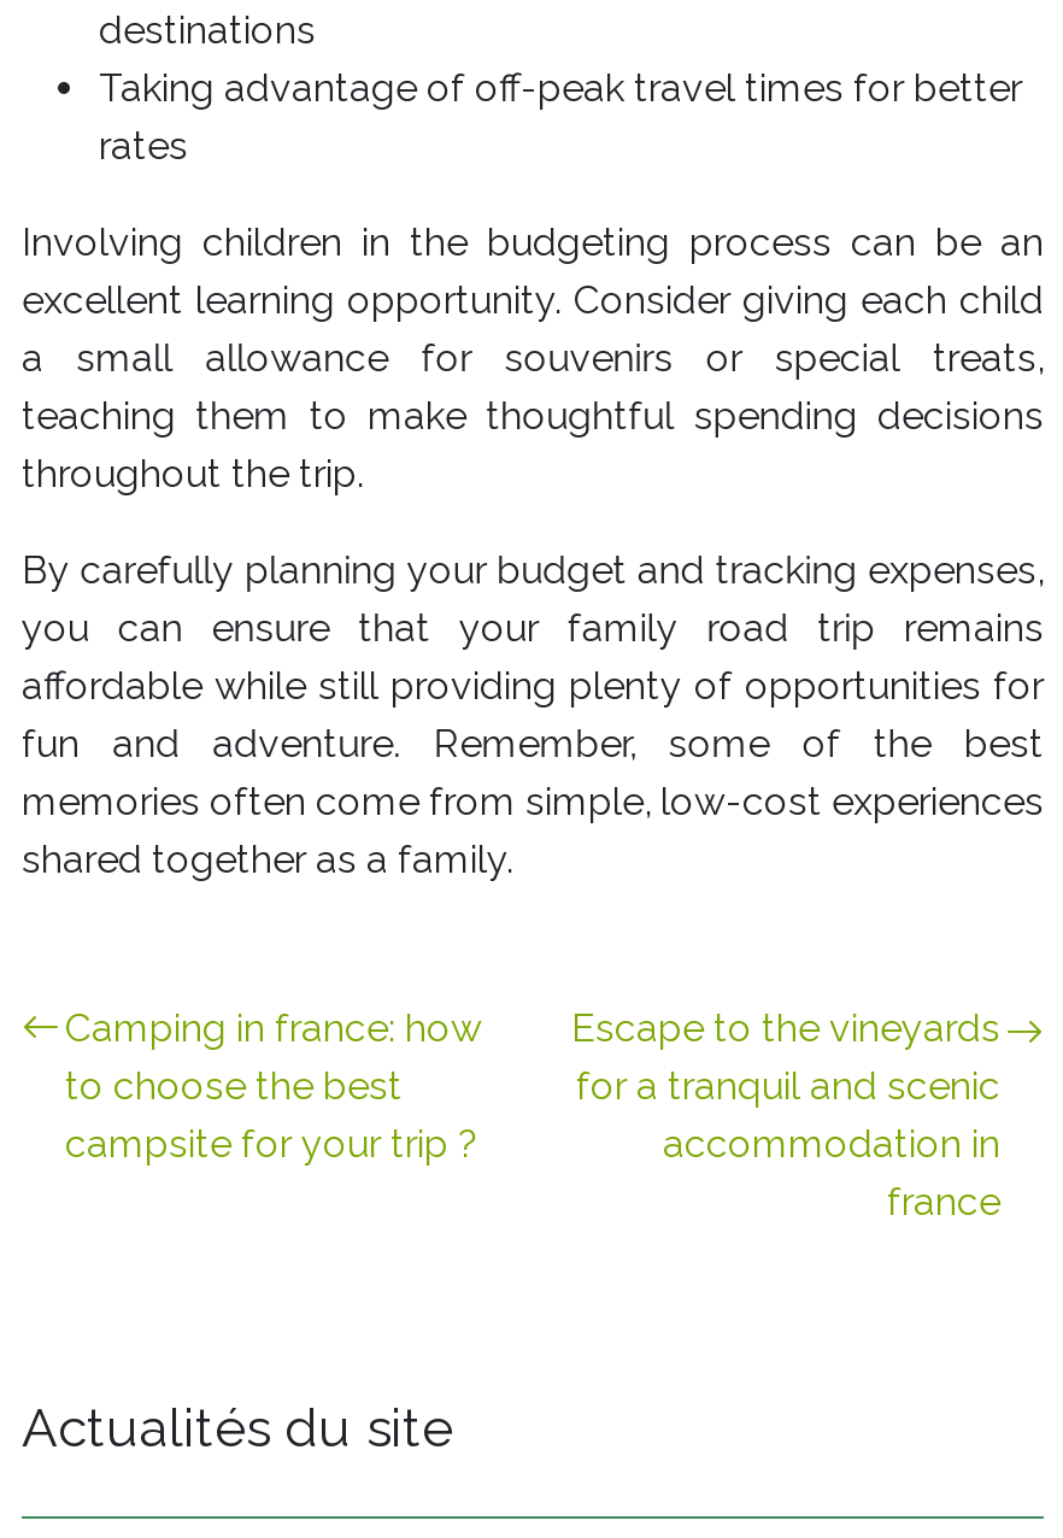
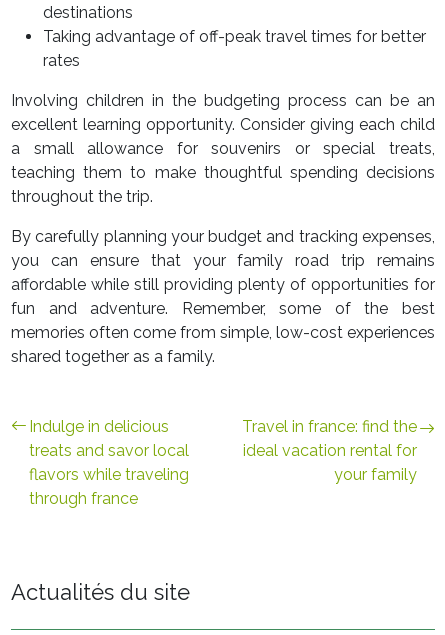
- Camping in france: how
- to choose the best
- campsite for your trip ?
+ Indulge in delicious
+ treats and savor local
+ flavors while traveling
+ through france

- Escape to the vineyards
- for a tranquil and scenic
- accommodation in
- france
+ Travel in france: find the
+ ideal vacation rental for
+ your family
